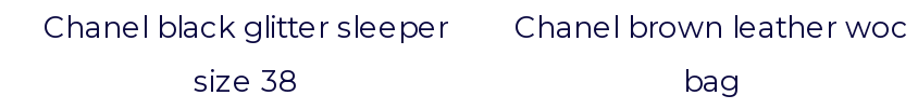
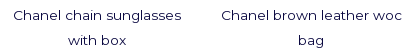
- Chanel black glitter sleeper
+ Chanel chain sunglasses

- size 38
+ with box
